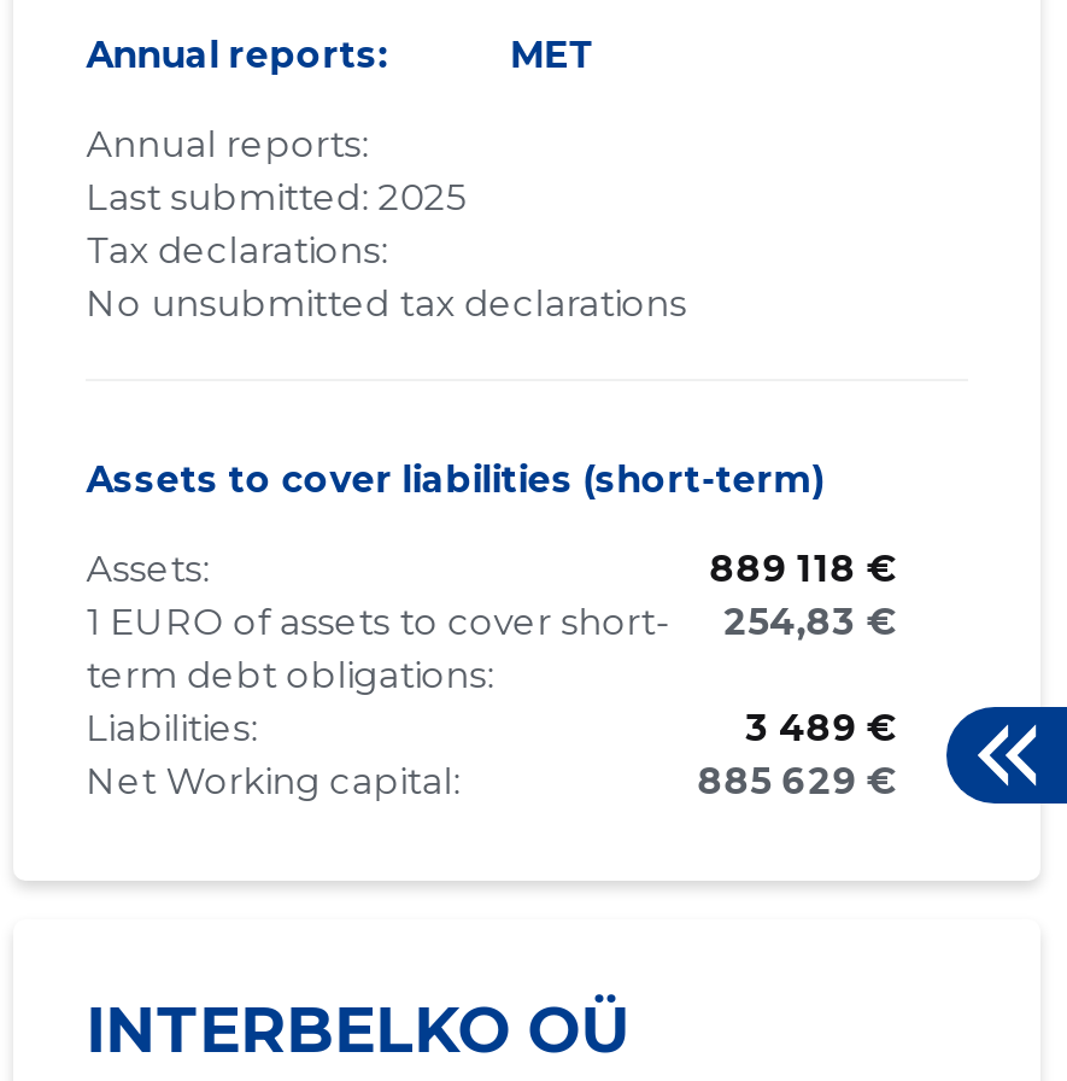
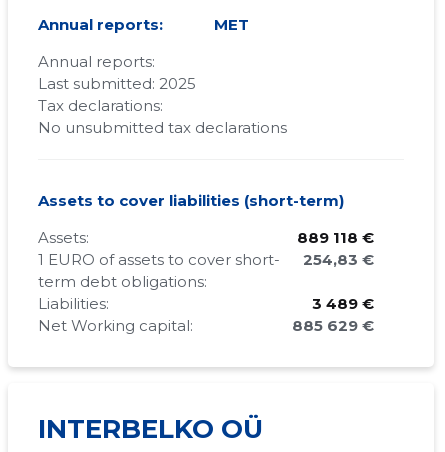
- [image]
